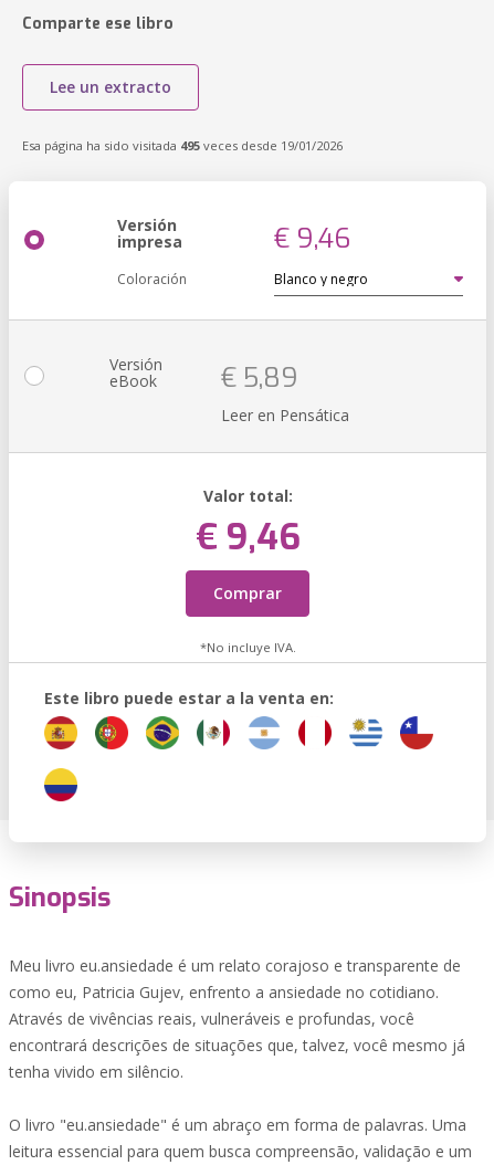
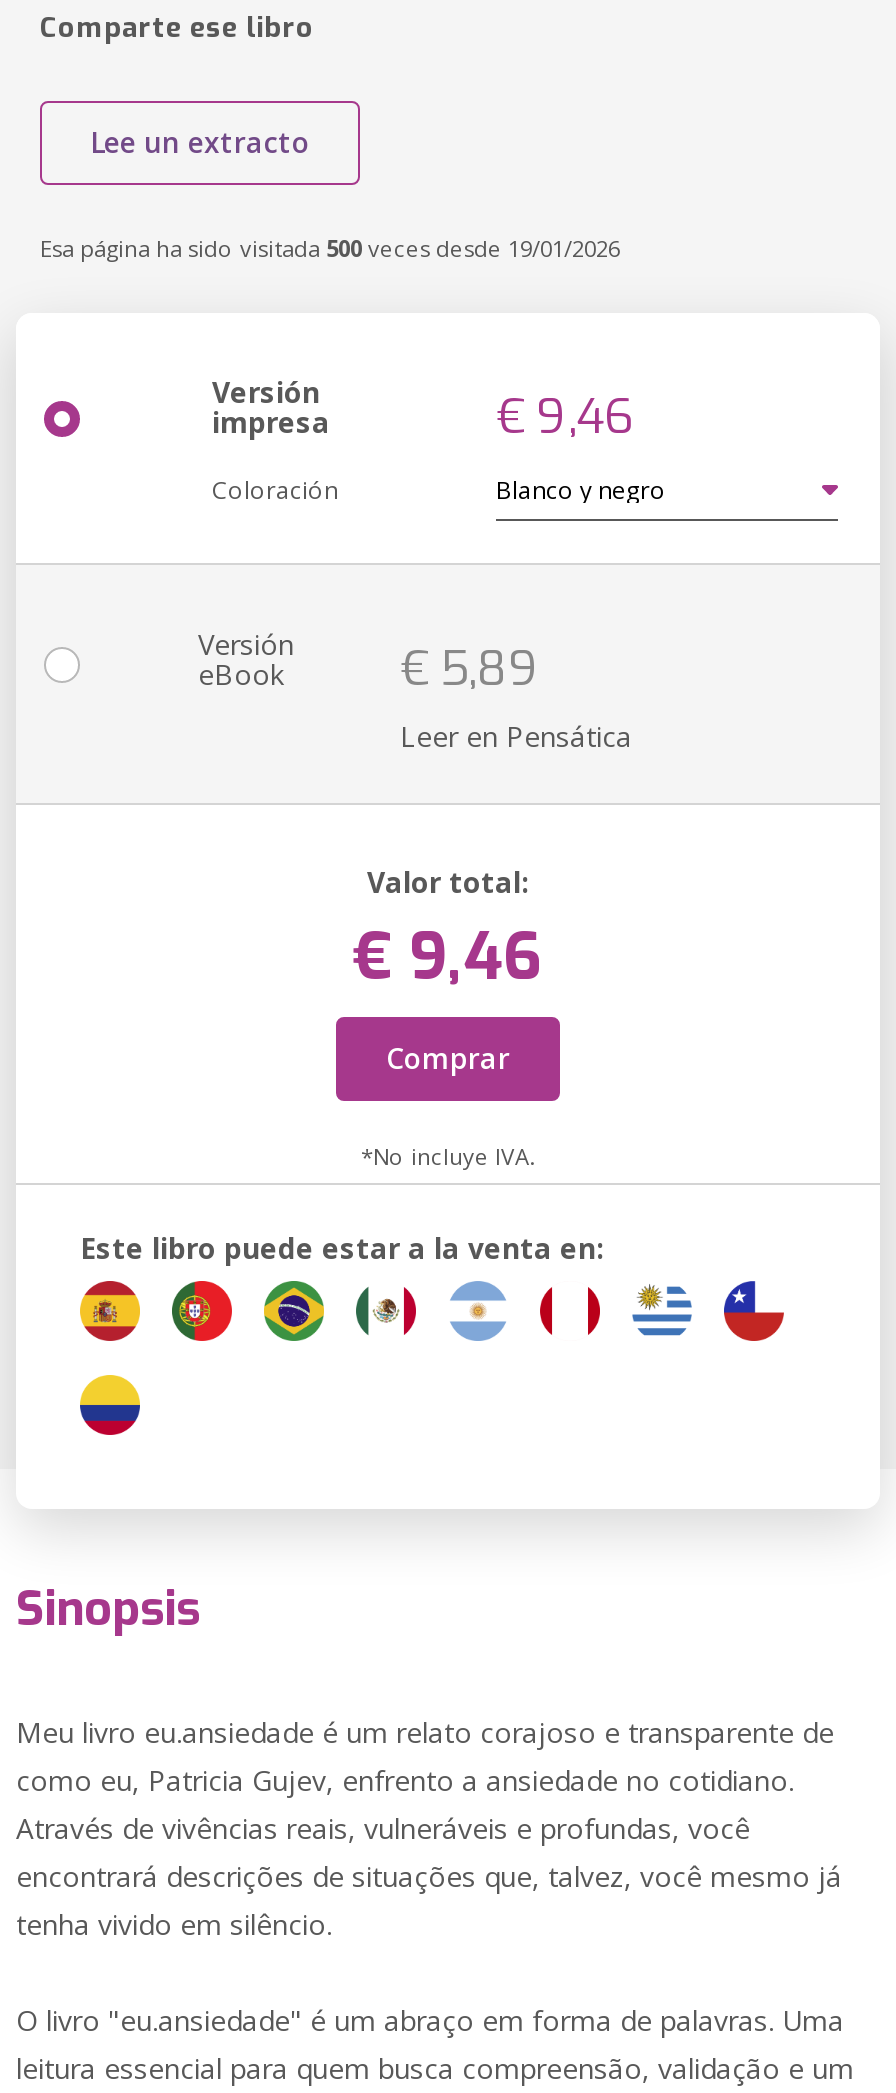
- Esa página ha sido visitada 495 veces desde 19/01/2026
+ Esa página ha sido visitada 500 veces desde 19/01/2026
